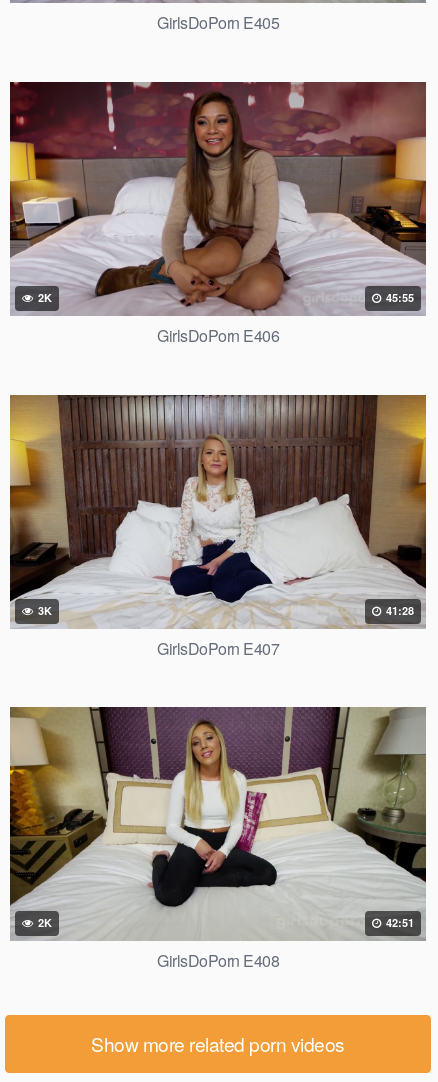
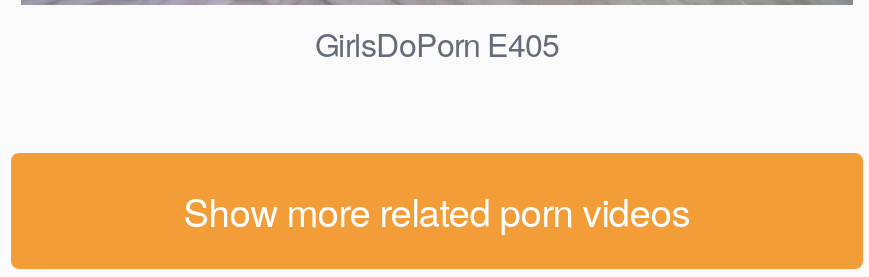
- [image]
- 2K
- 45:55
- GirlsDoPorn E406

- [image]
- 3K
- 41:28
- GirlsDoPorn E407

- [image]
- 2K
- 42:51
- GirlsDoPorn E408
